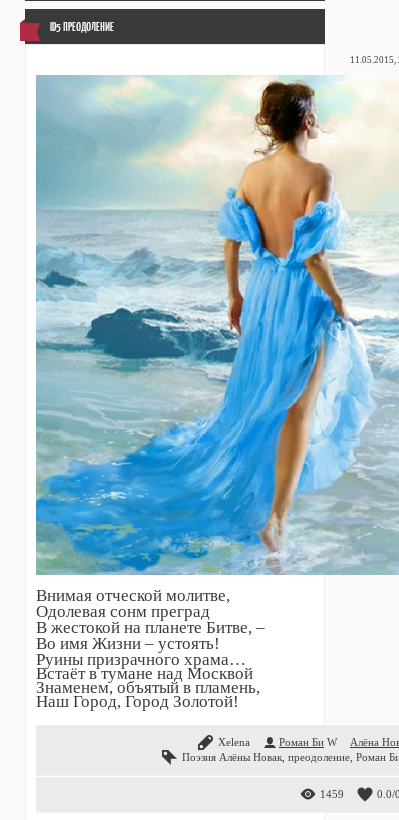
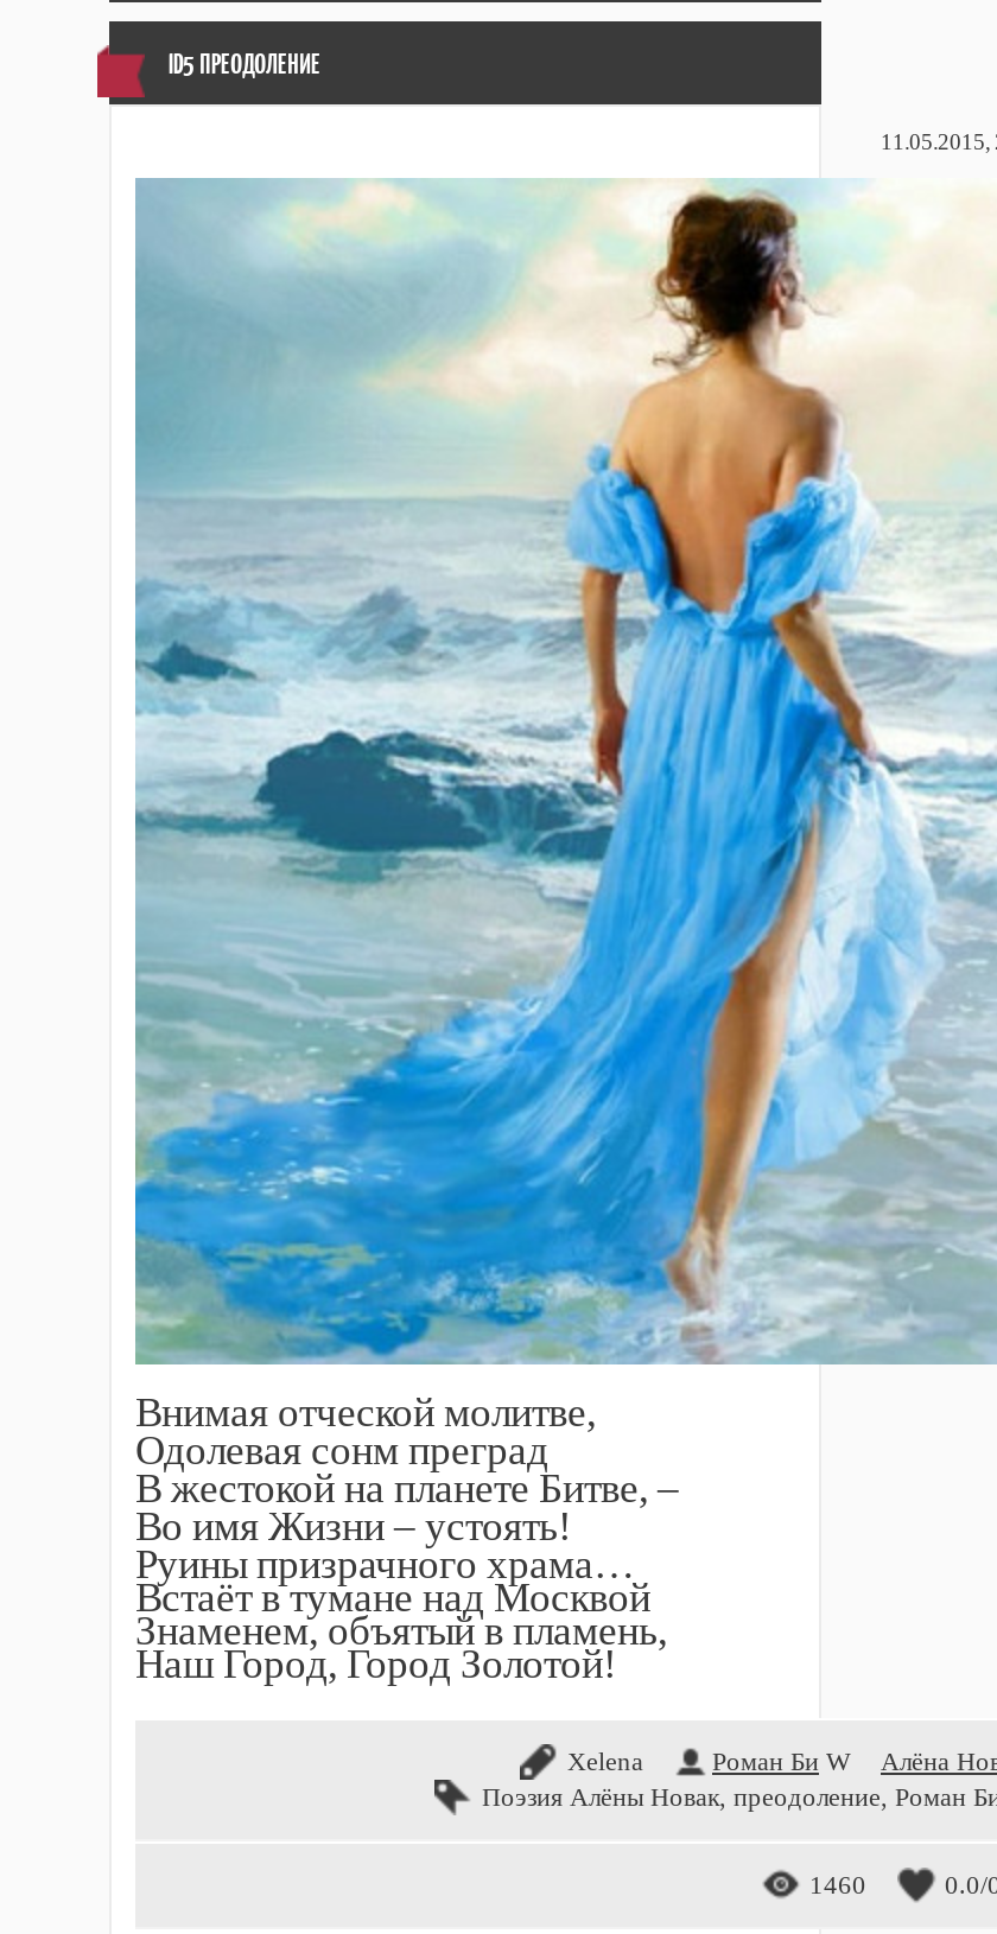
- 1459
+ 1460
